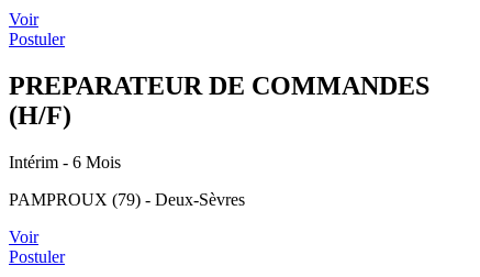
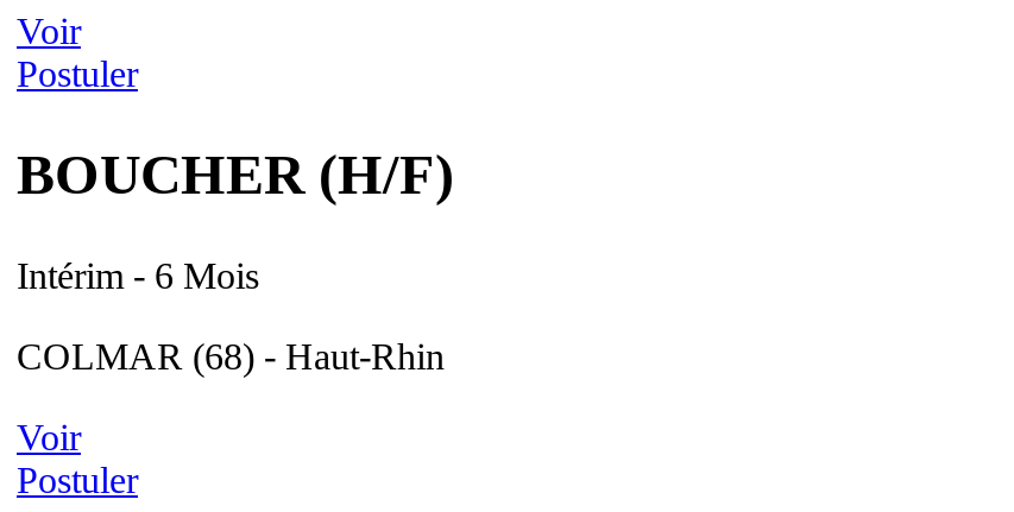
- PREPARATEUR DE COMMANDES
- (H/F)
+ BOUCHER (H/F)

- PAMPROUX (79) - Deux-Sèvres
+ COLMAR (68) - Haut-Rhin
